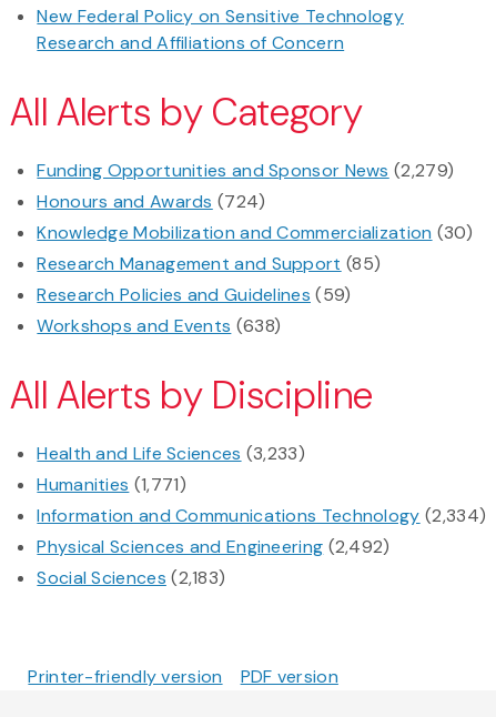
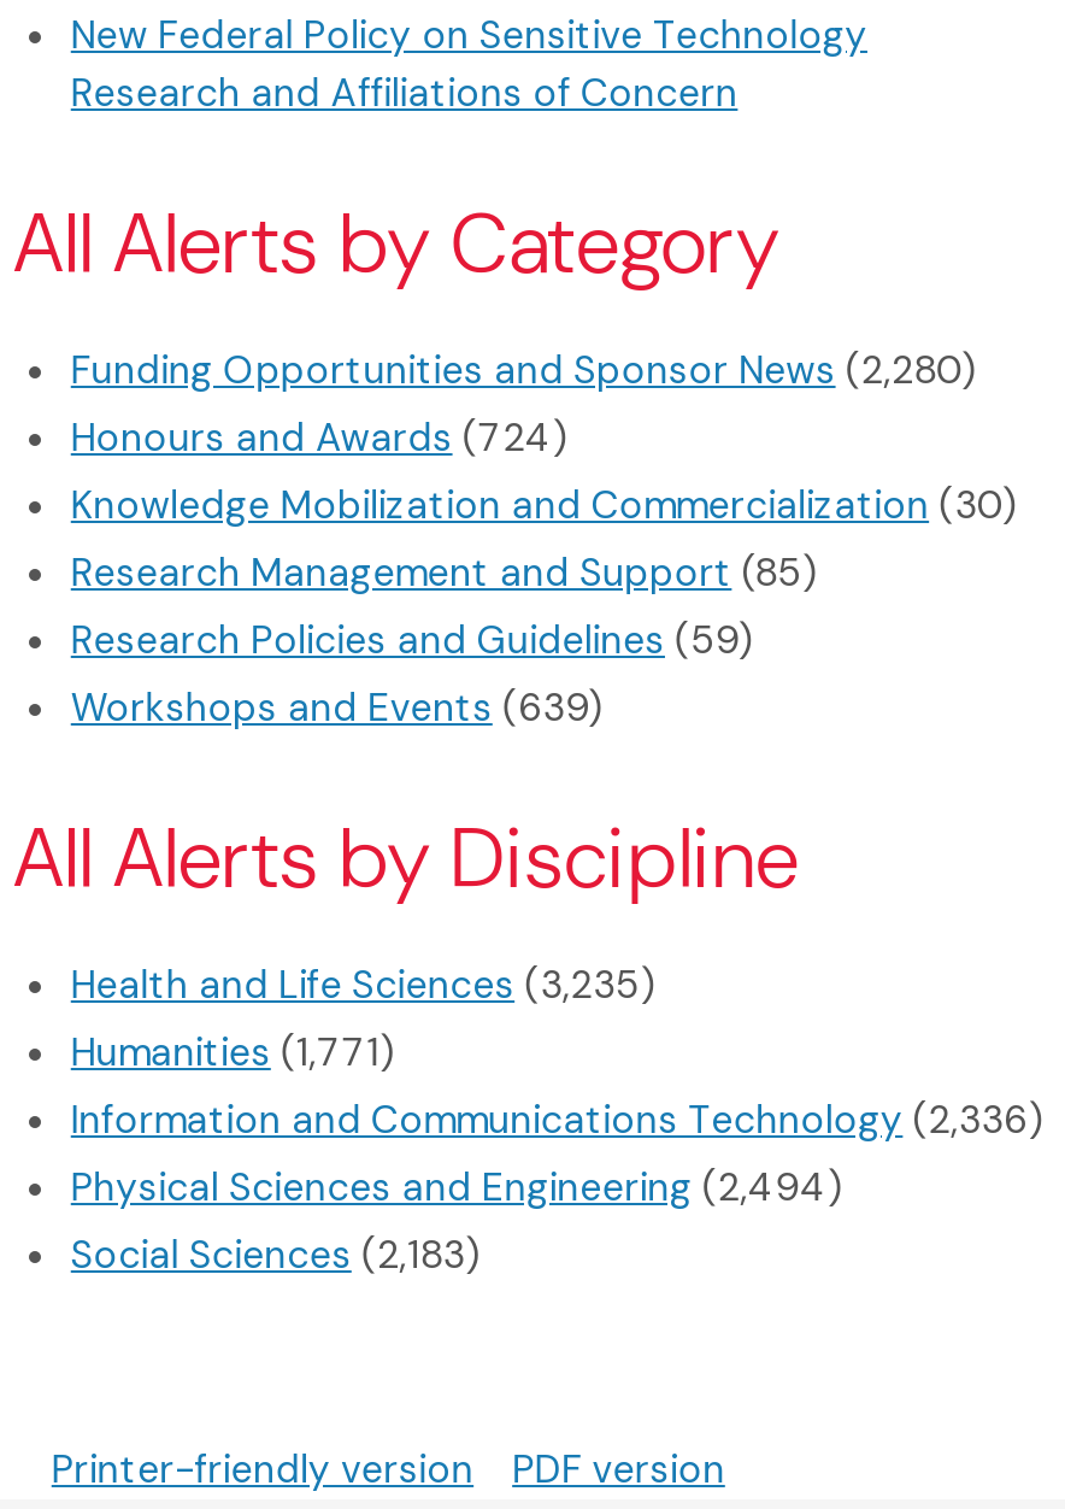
- Funding Opportunities and Sponsor News (2,279)
+ Funding Opportunities and Sponsor News (2,280)

- Workshops and Events (638)
+ Workshops and Events (639)

- Health and Life Sciences (3,233)
+ Health and Life Sciences (3,235)

- Information and Communications Technology (2,334)
+ Information and Communications Technology (2,336)

- Physical Sciences and Engineering (2,492)
+ Physical Sciences and Engineering (2,494)
